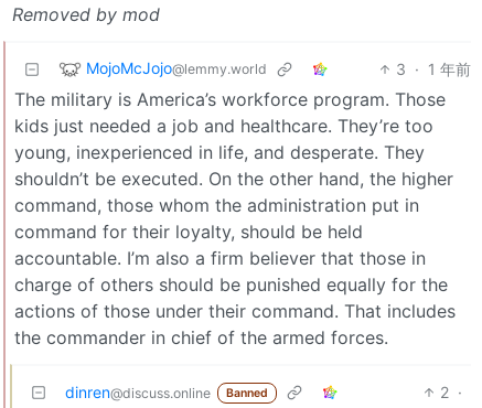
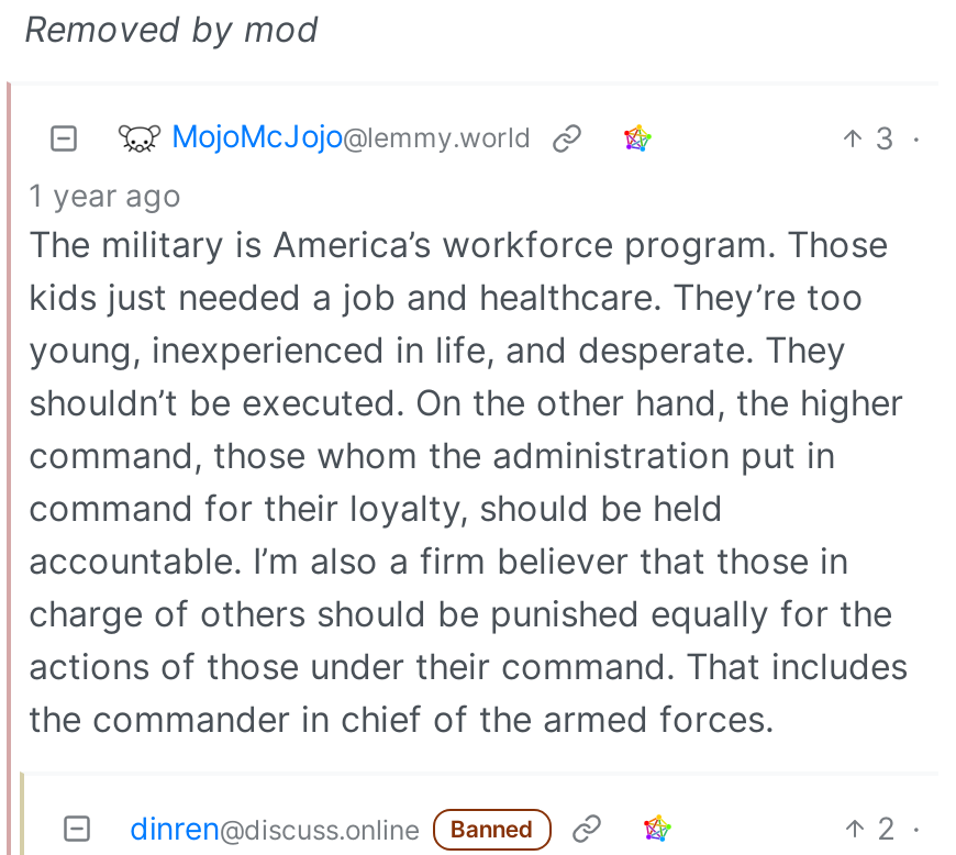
- 3 · 1 年前
+ 3 ·
+ 1 year ago
